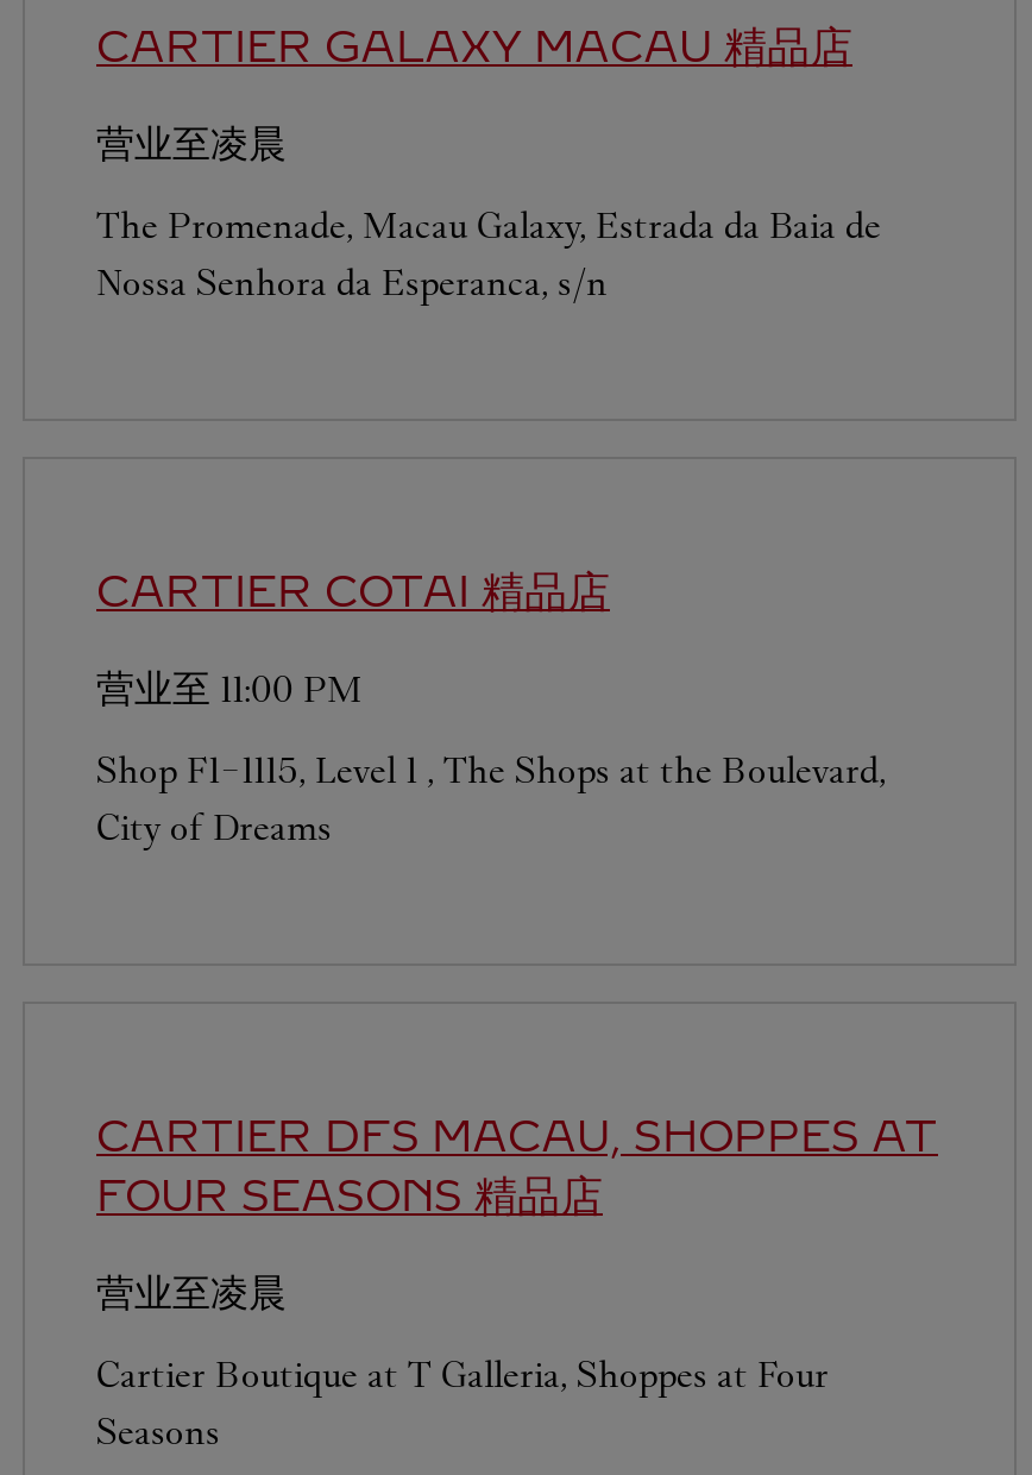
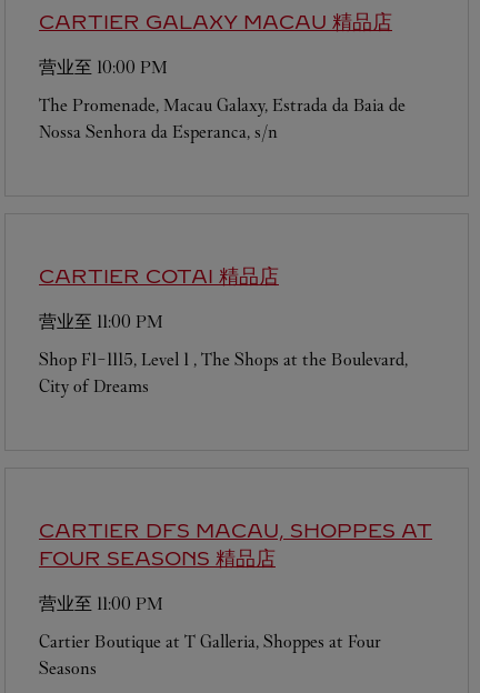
- 营业至凌晨
+ 营业至10:00 PM

- 营业至凌晨
+ 营业至11:00 PM
